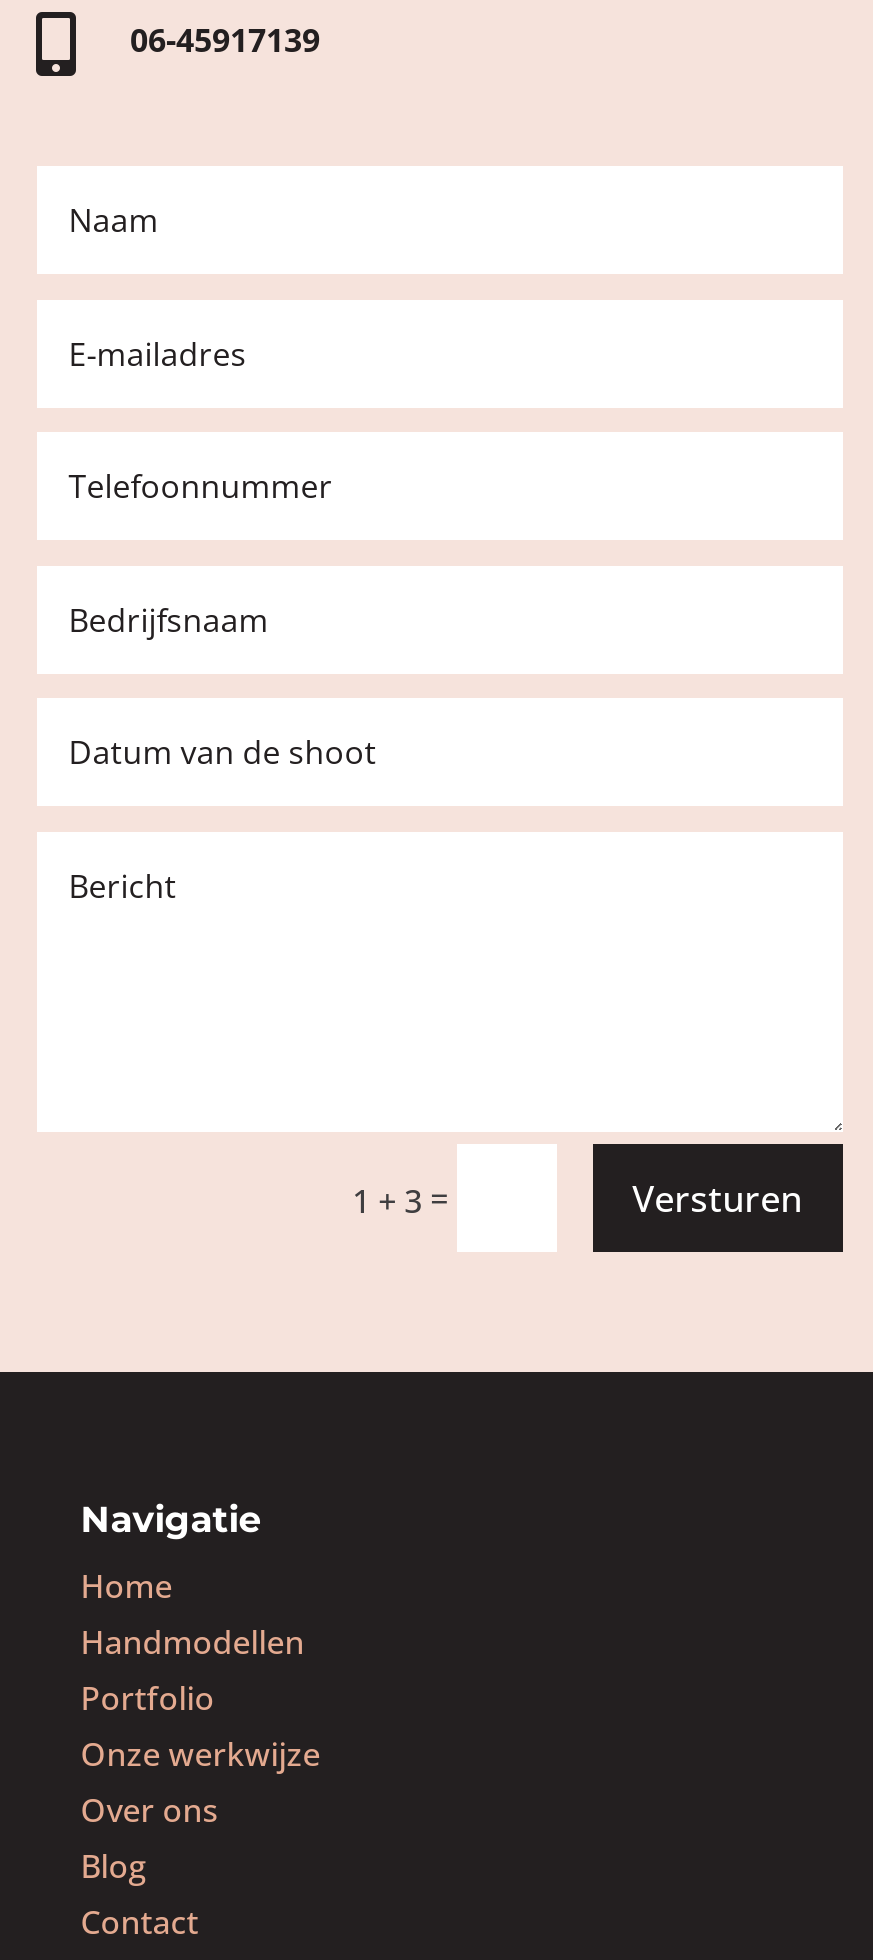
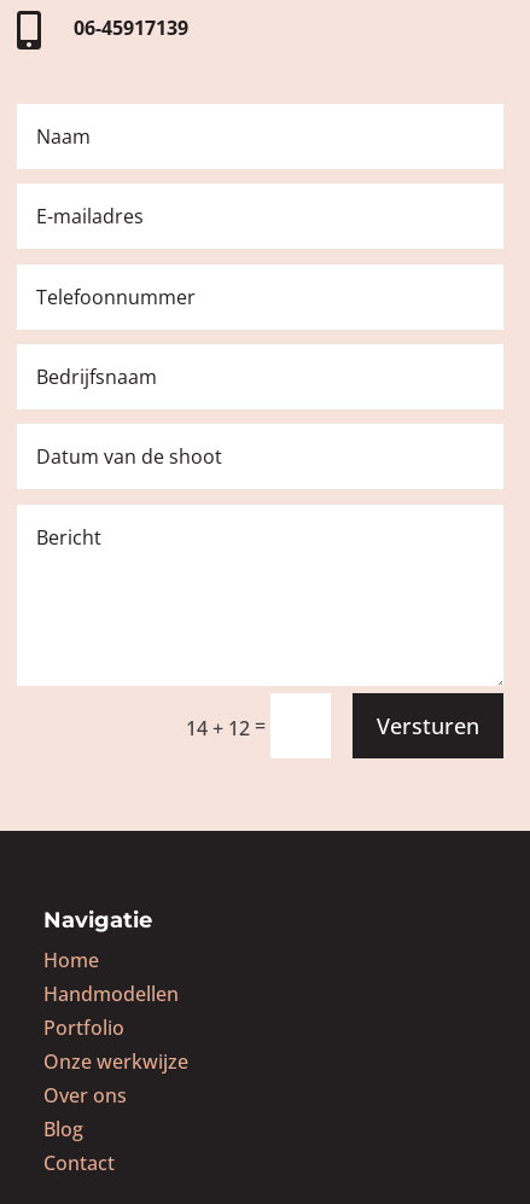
- 1 + 3 =
+ 14 + 12 =
